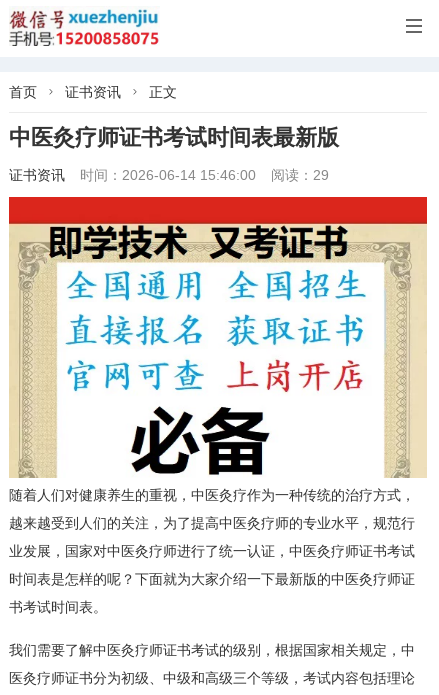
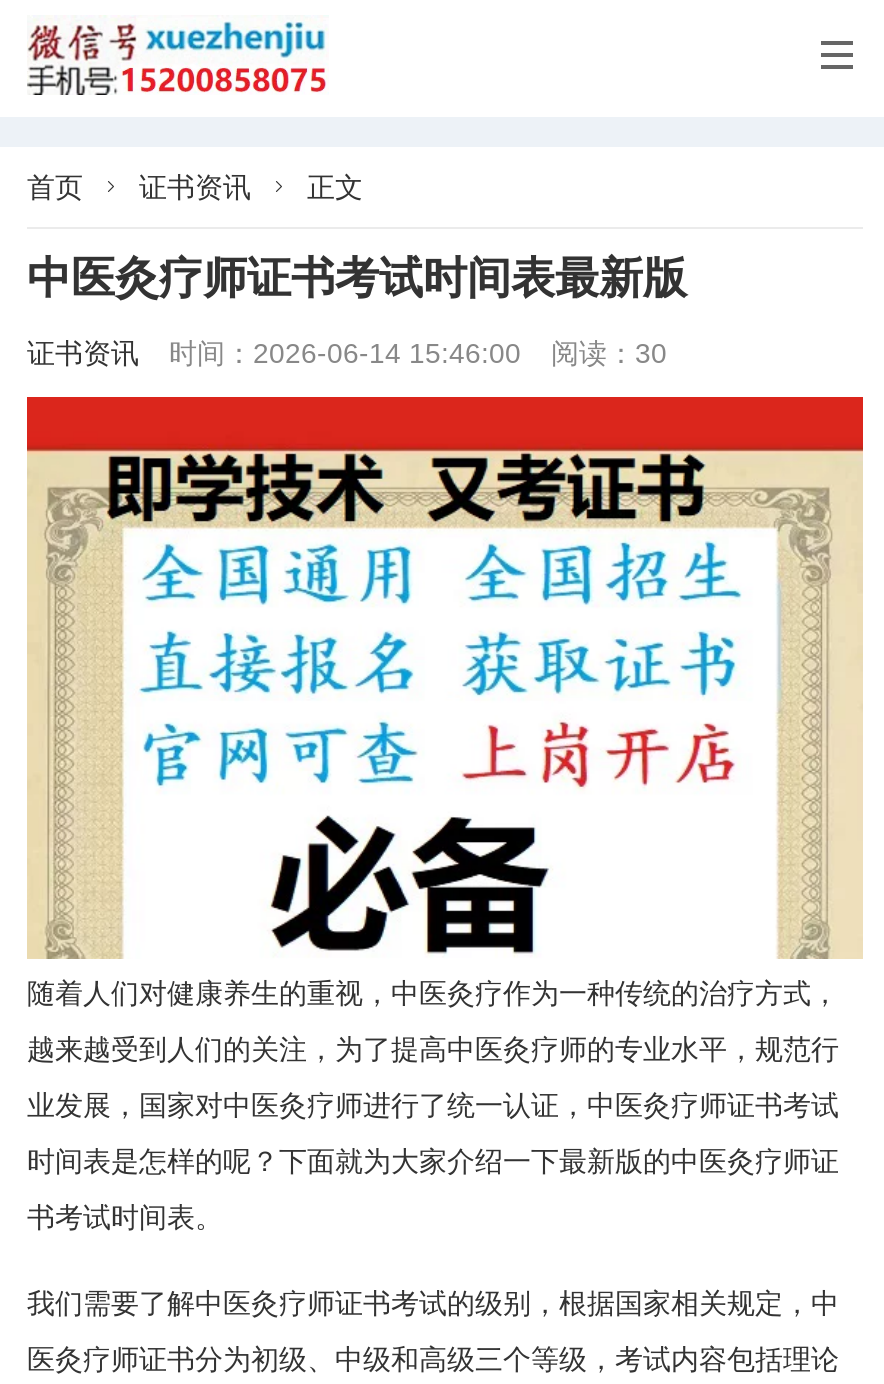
- 证书资讯 时间：2026-06-14 15:46:00 阅读：29
+ 证书资讯 时间：2026-06-14 15:46:00 阅读：30
